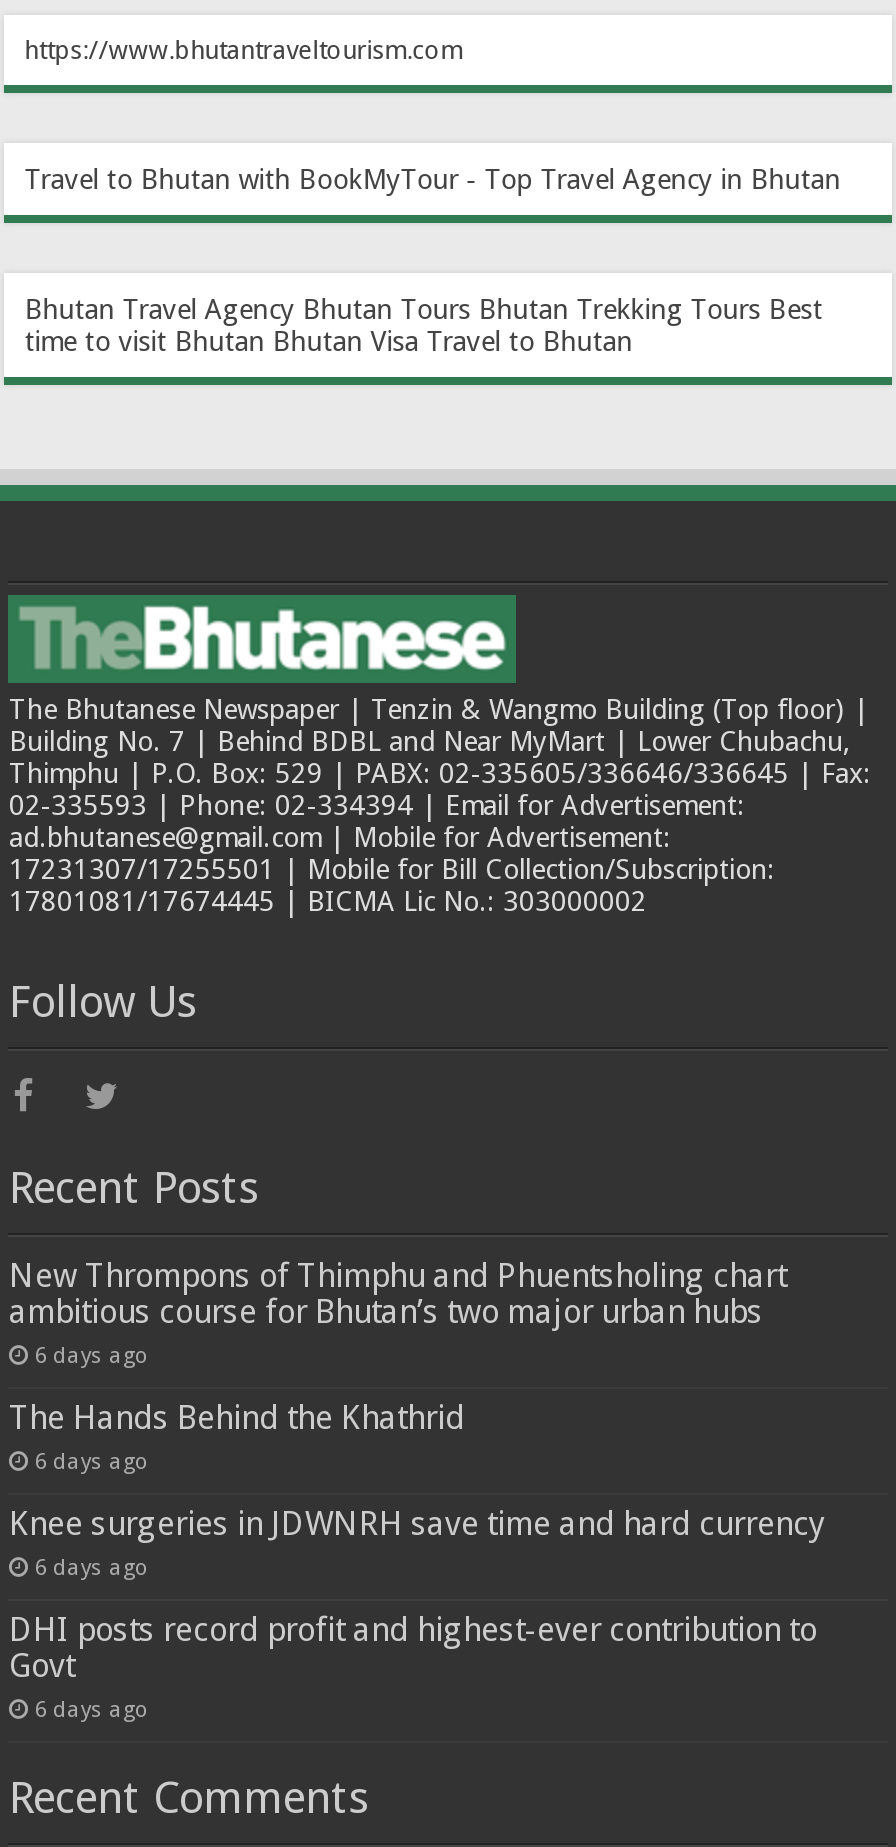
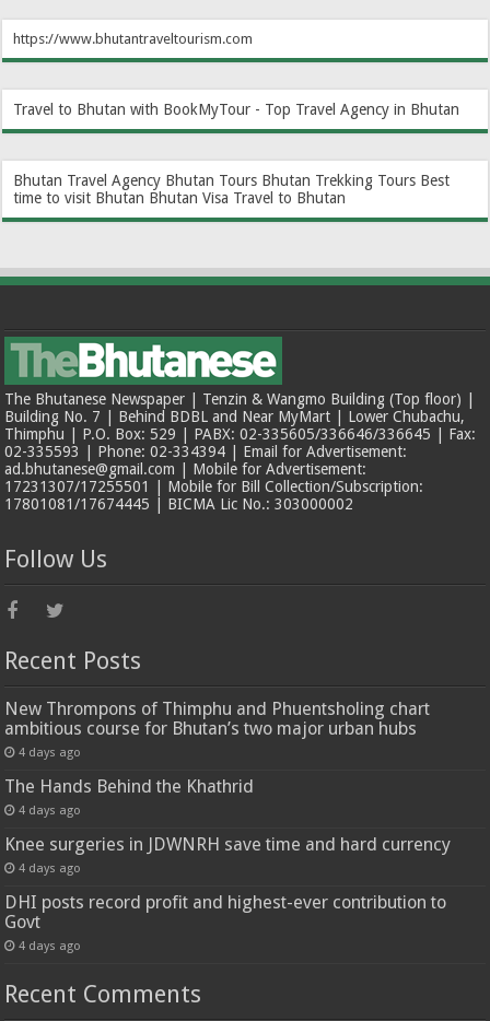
- 6 days ago
+ 4 days ago

- 6 days ago
+ 4 days ago

- 6 days ago
+ 4 days ago

- 6 days ago
+ 4 days ago
